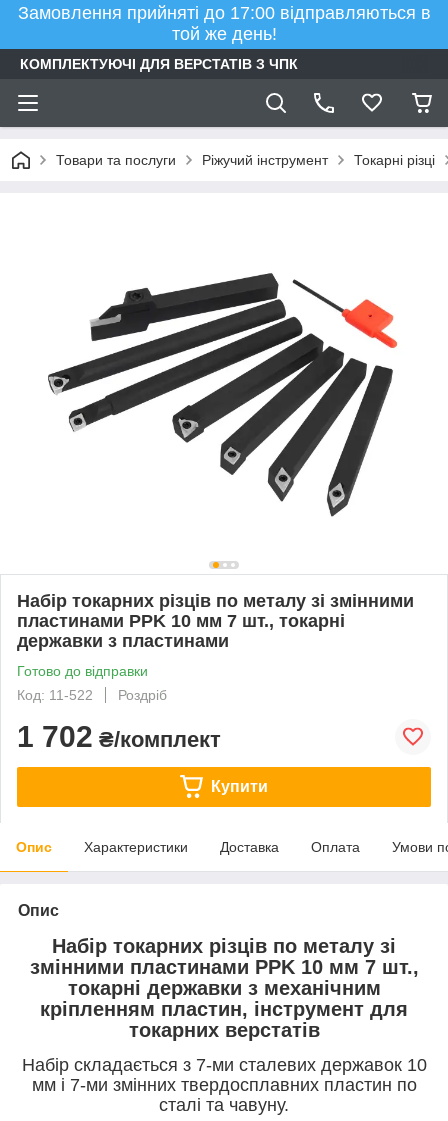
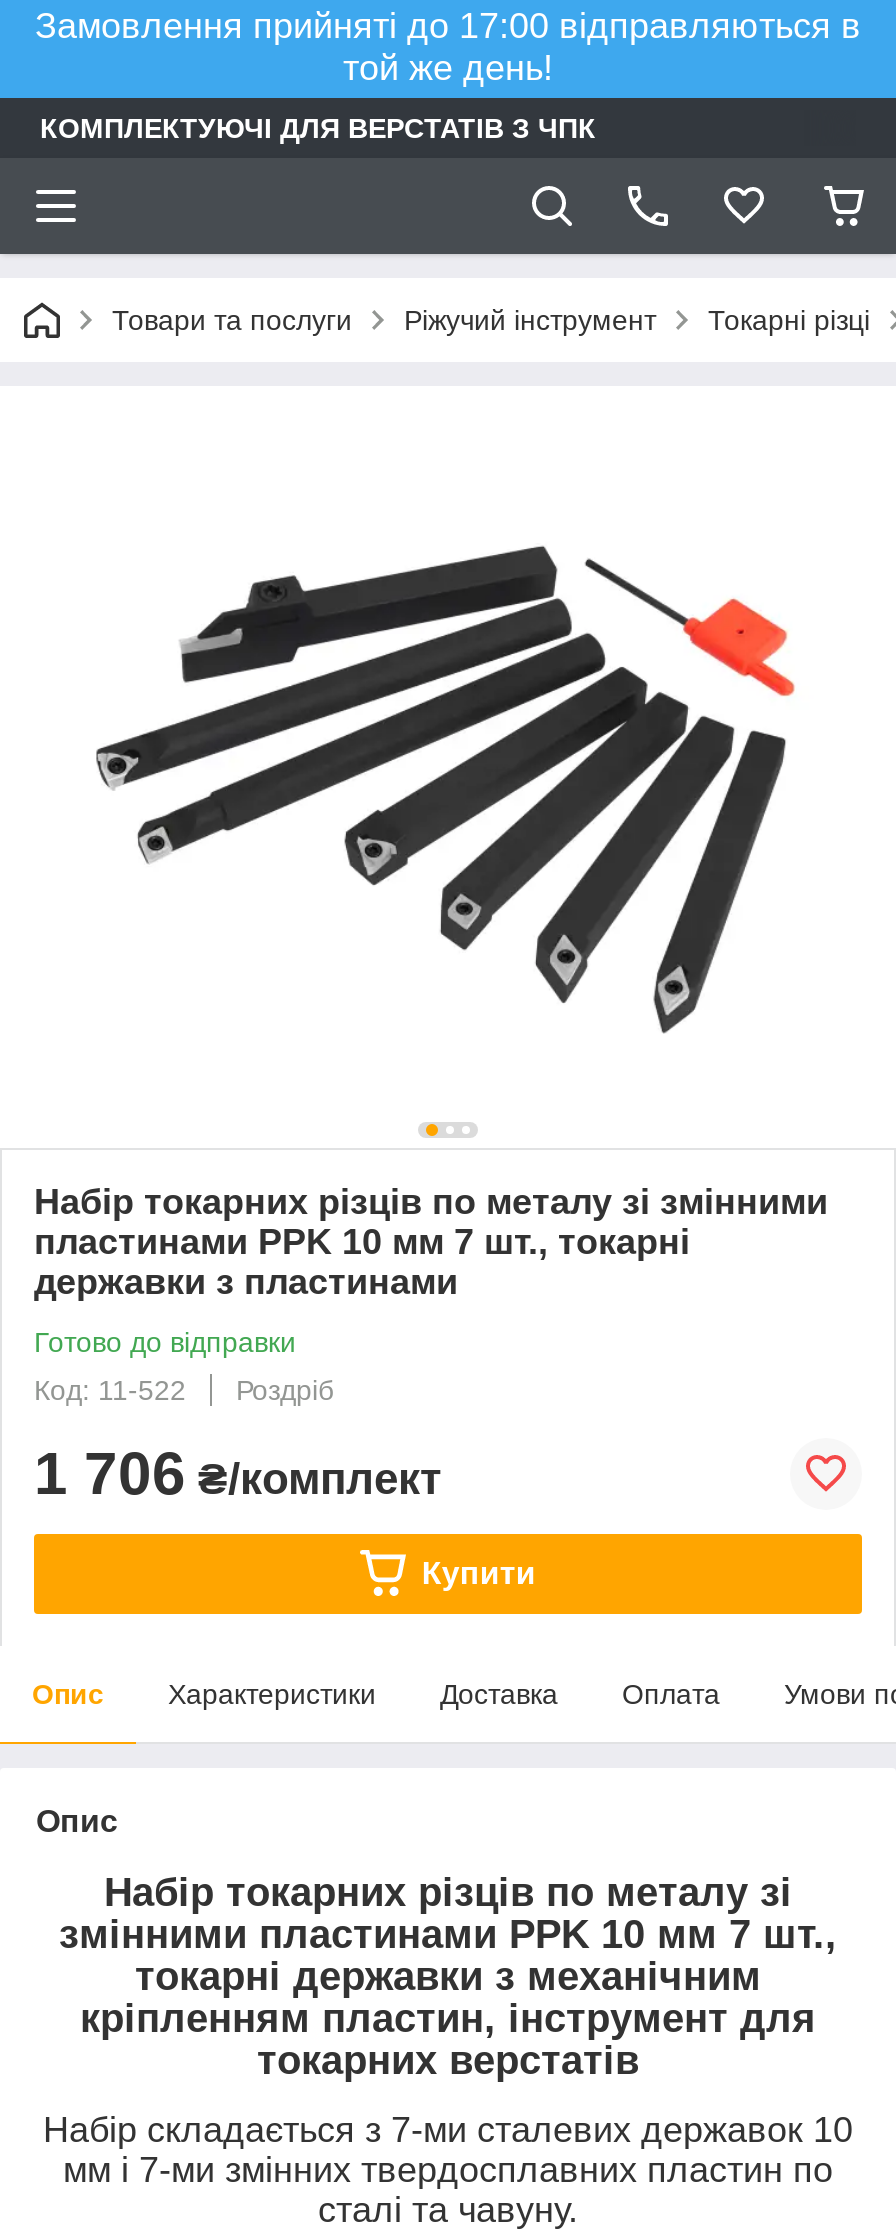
- 1 702 ₴/комплект
+ 1 706 ₴/комплект
